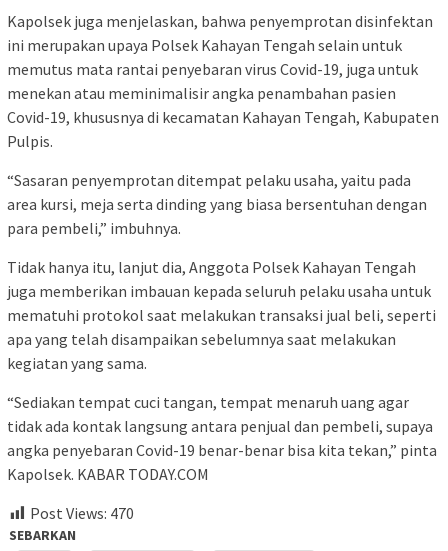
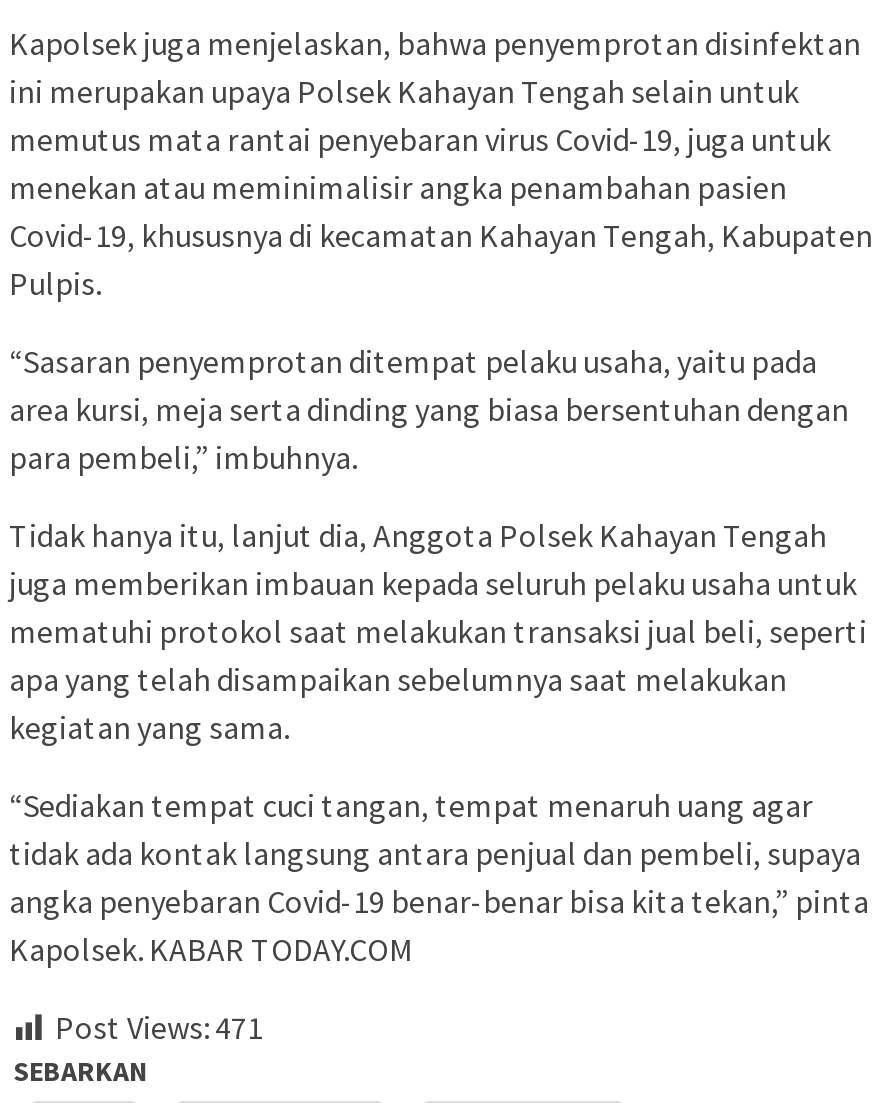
- Post Views: 470
+ Post Views: 471
